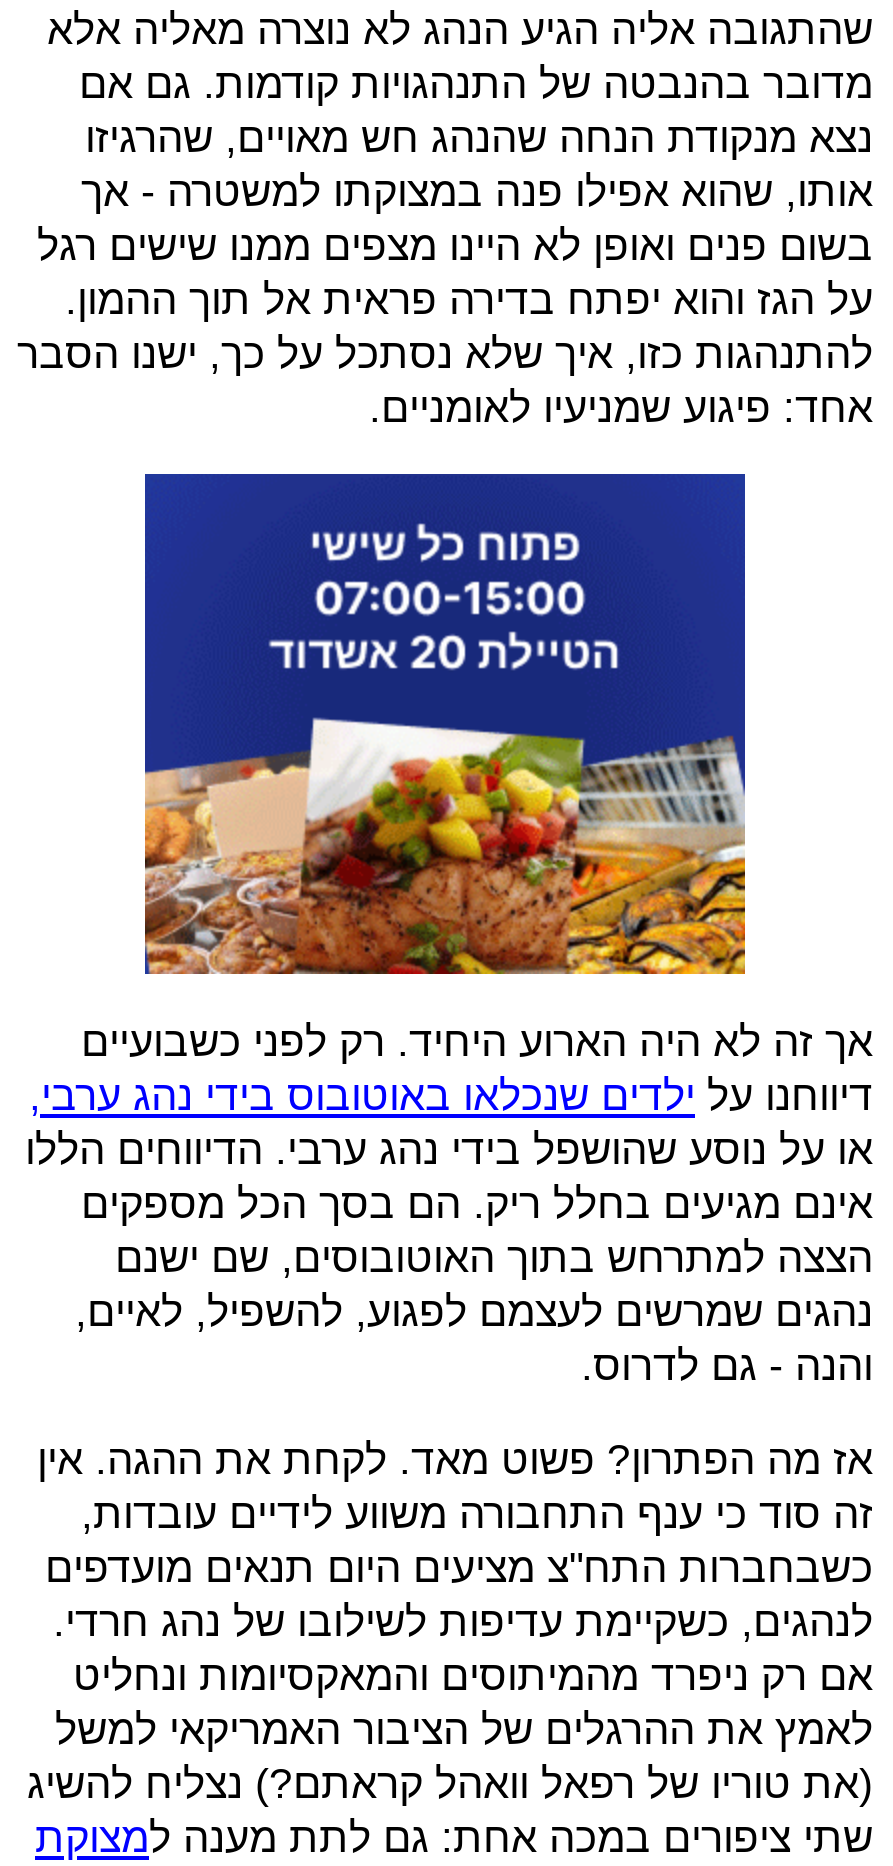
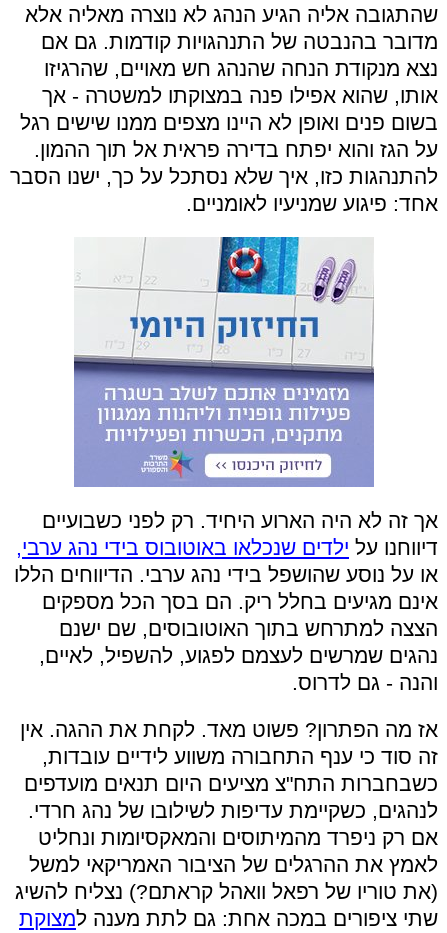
- [image]
+ [image]
